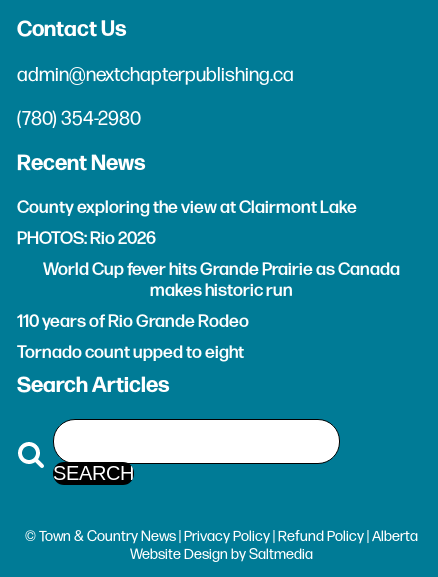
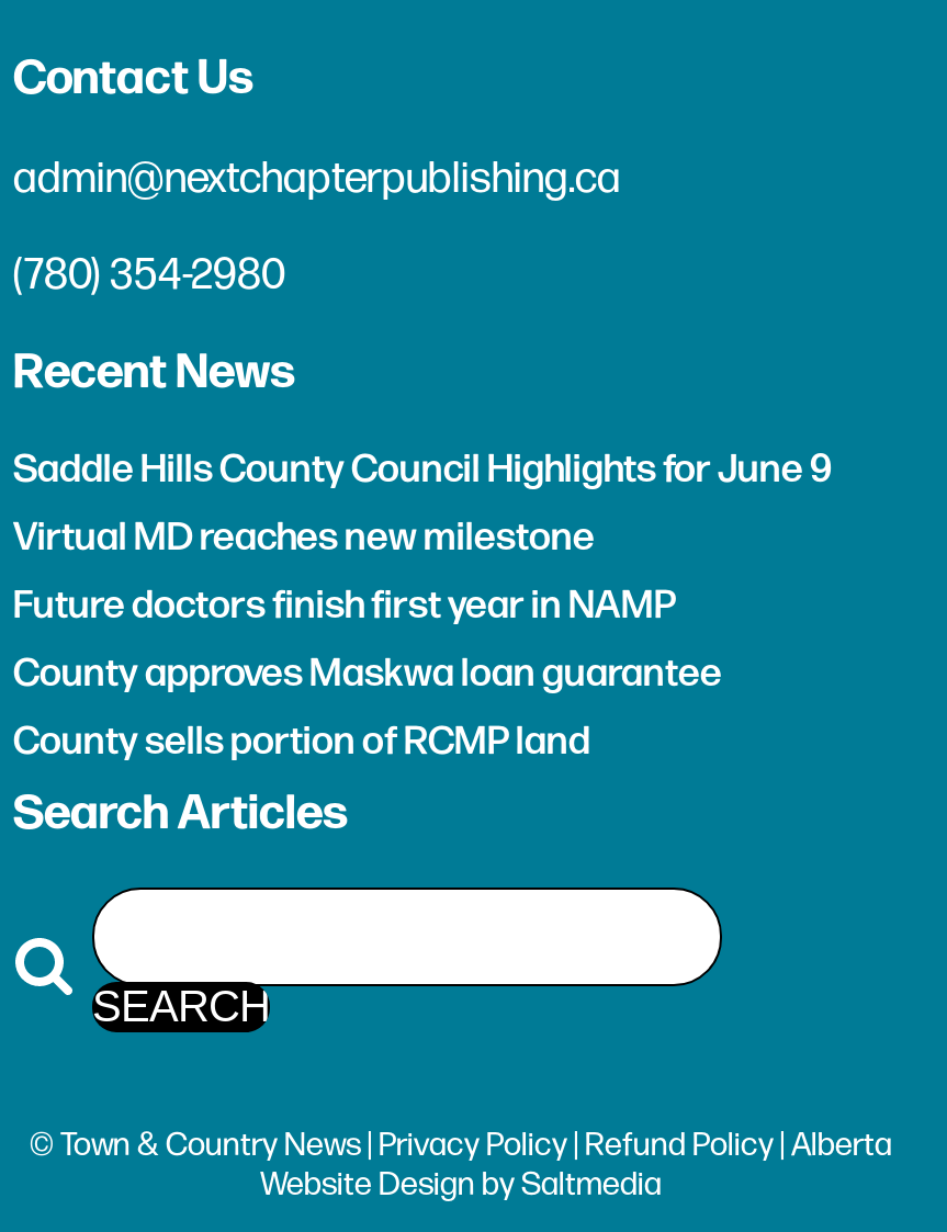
- County exploring the view at Clairmont Lake
+ Saddle Hills County Council Highlights for June 9

- PHOTOS: Rio 2026
+ Virtual MD reaches new milestone

- World Cup fever hits Grande Prairie as Canada
- makes historic run
+ Future doctors finish first year in NAMP

- 110 years of Rio Grande Rodeo
+ County approves Maskwa loan guarantee

- Tornado count upped to eight
+ County sells portion of RCMP land
